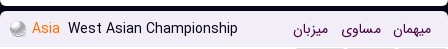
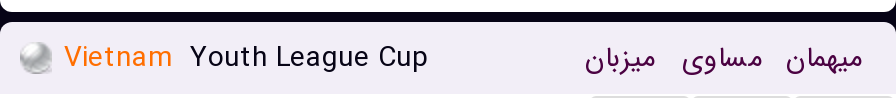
- Asia West Asian Championship
+ Vietnam Youth League Cup
